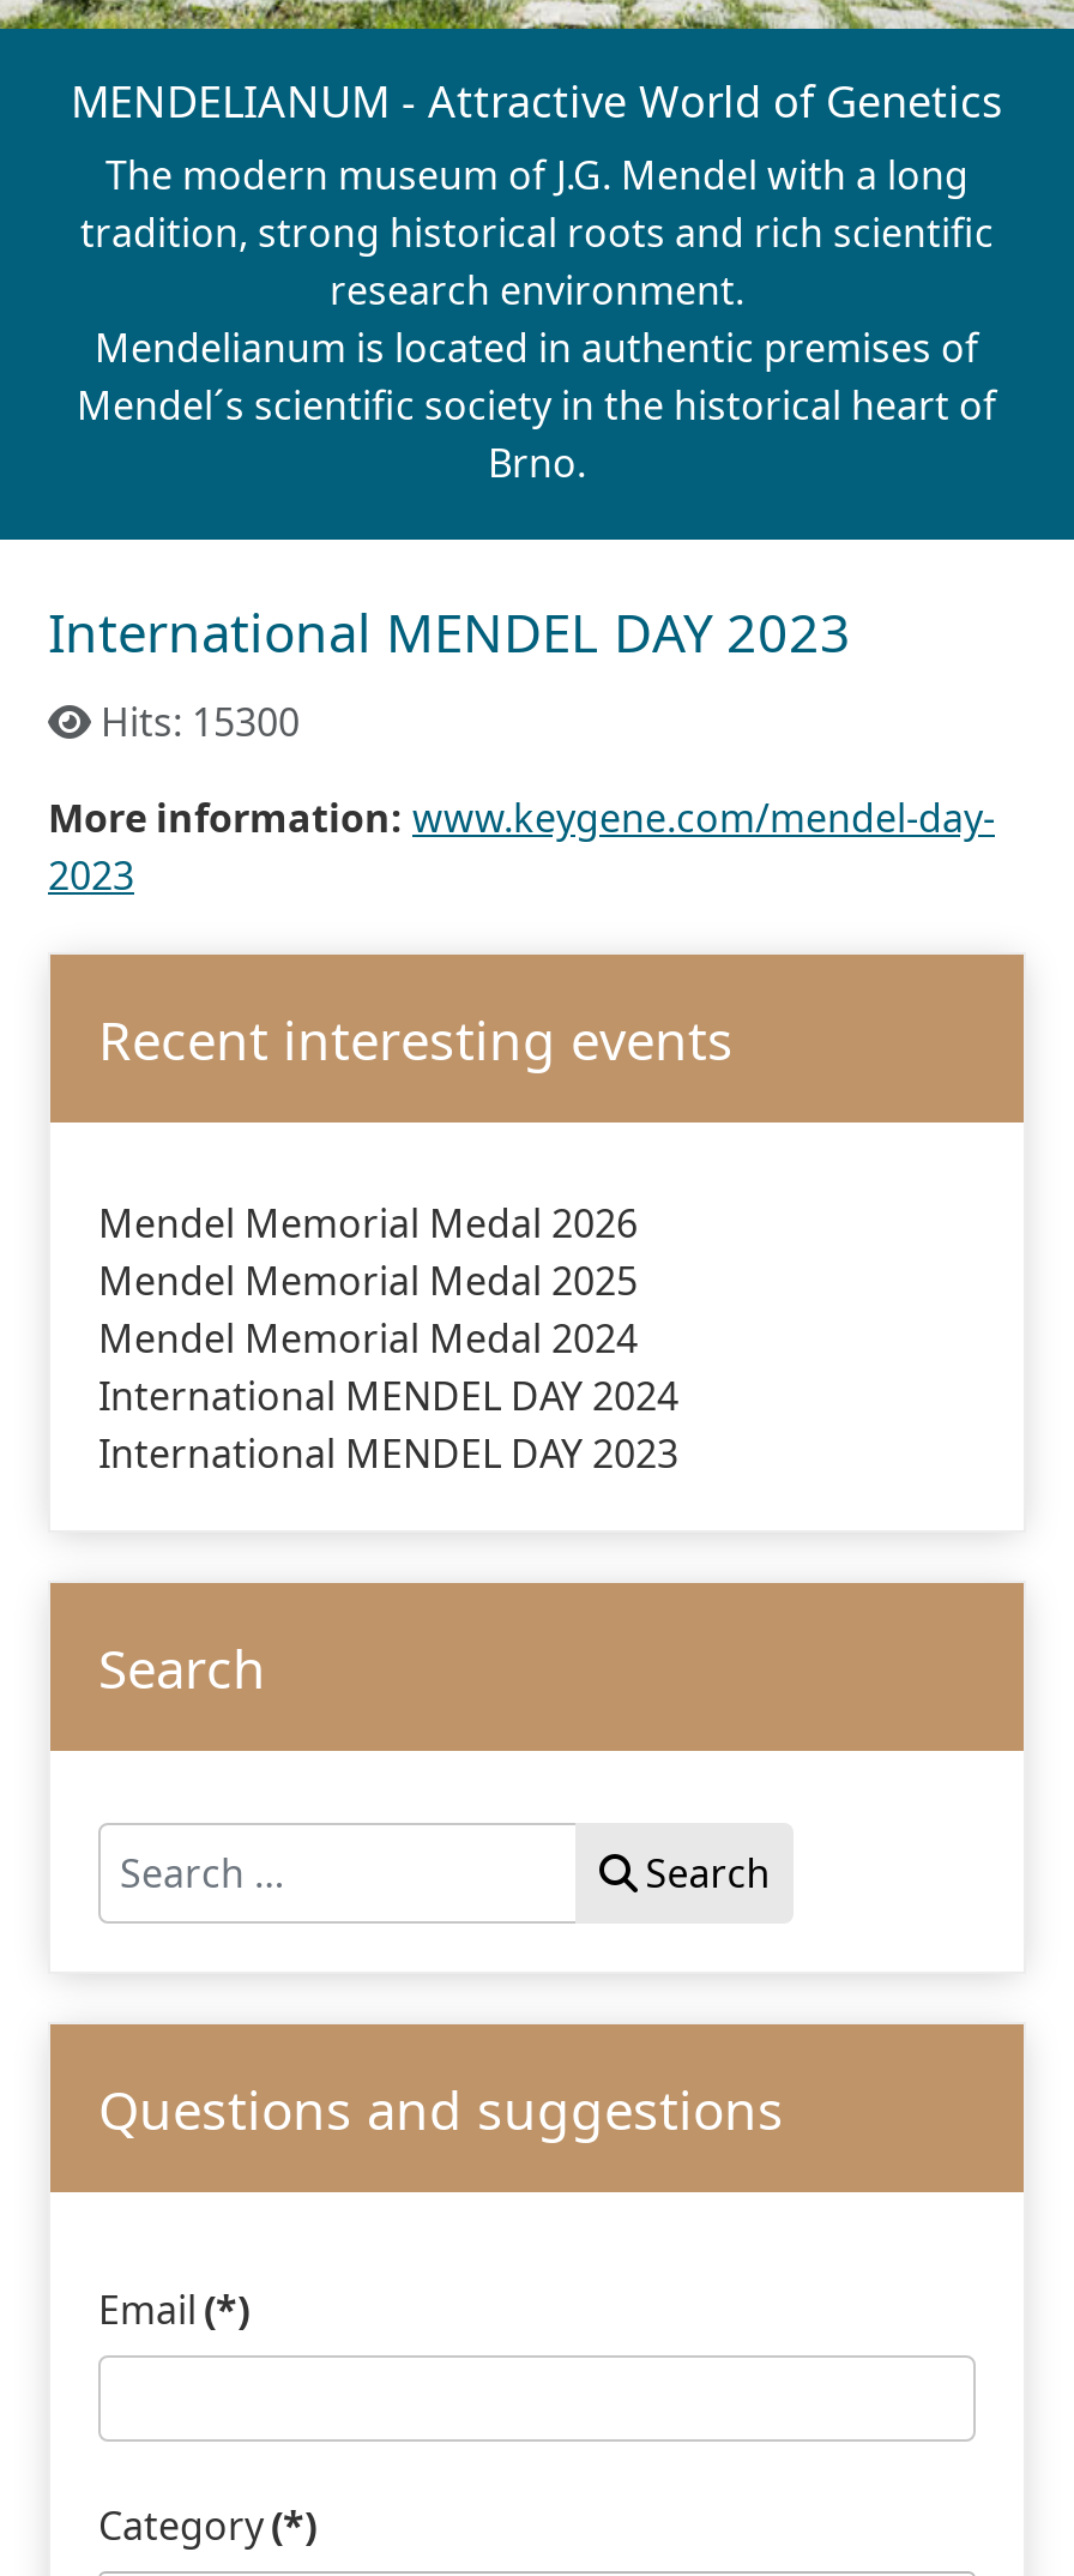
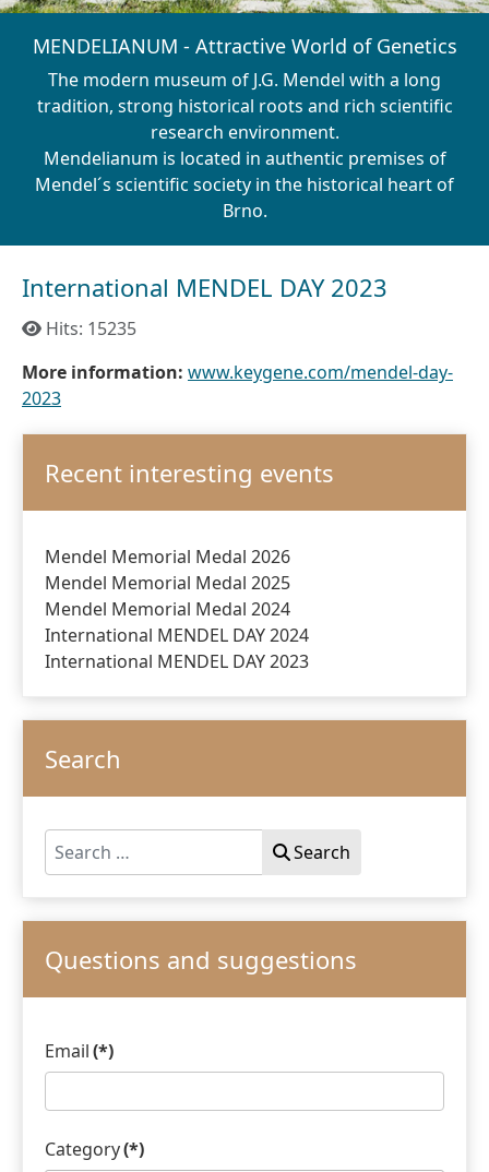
- Hits: 15300
+ Hits: 15235
